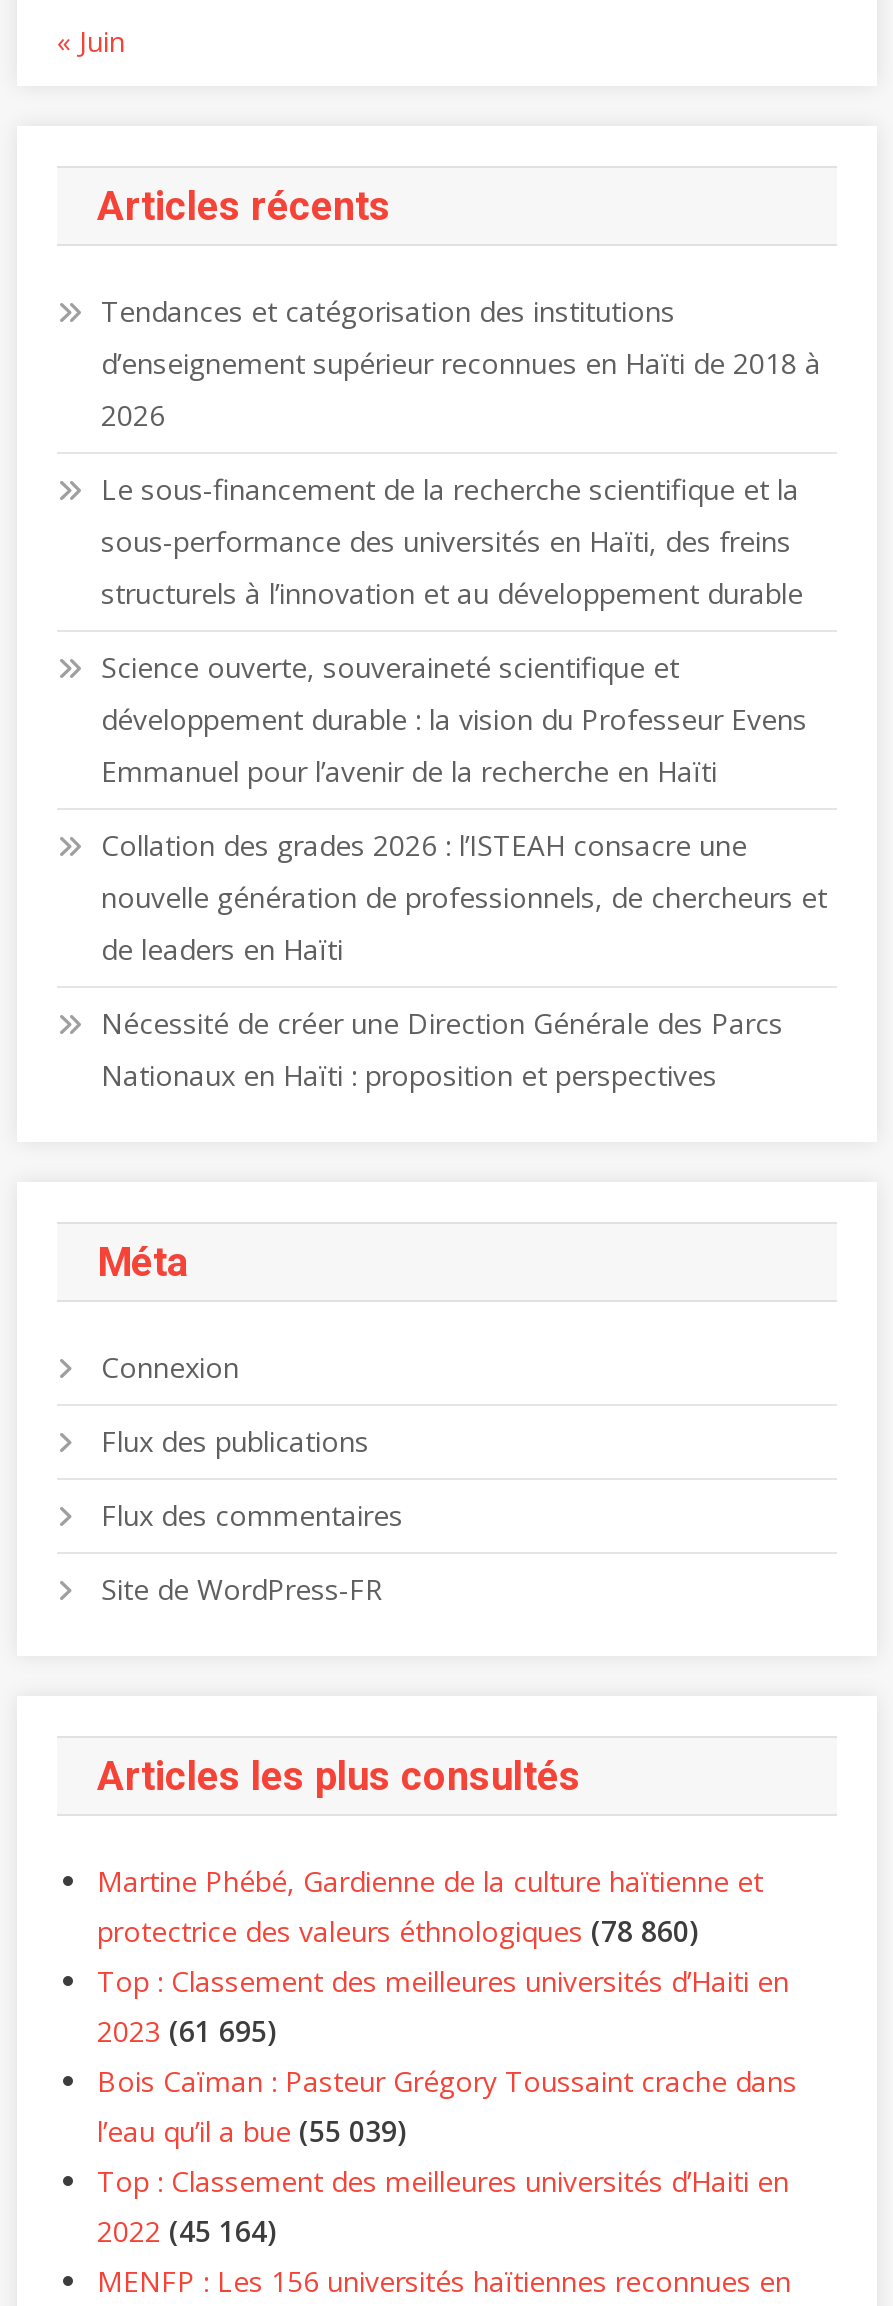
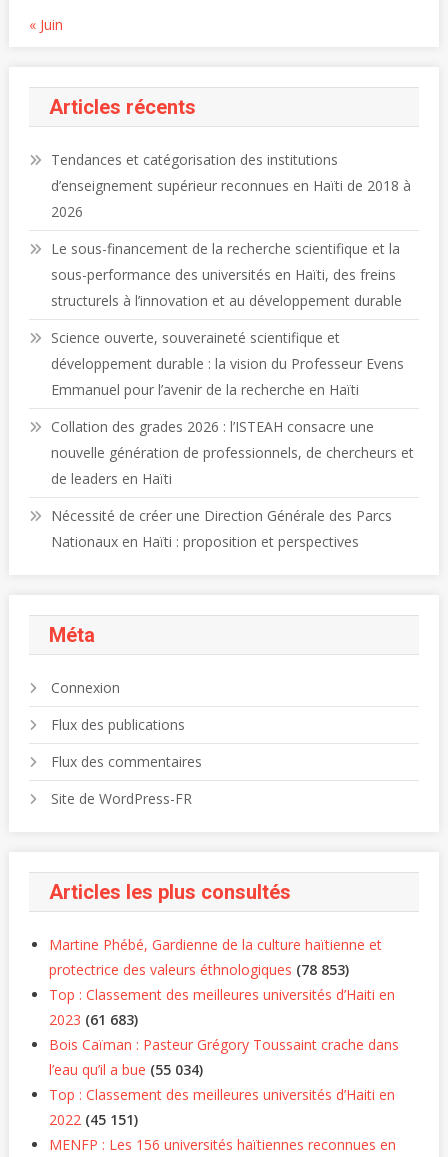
- protectrice des valeurs éthnologiques (78 860)
+ protectrice des valeurs éthnologiques (78 853)

- 2023 (61 695)
+ 2023 (61 683)

- l’eau qu’il a bue (55 039)
+ l’eau qu’il a bue (55 034)

- 2022 (45 164)
+ 2022 (45 151)
